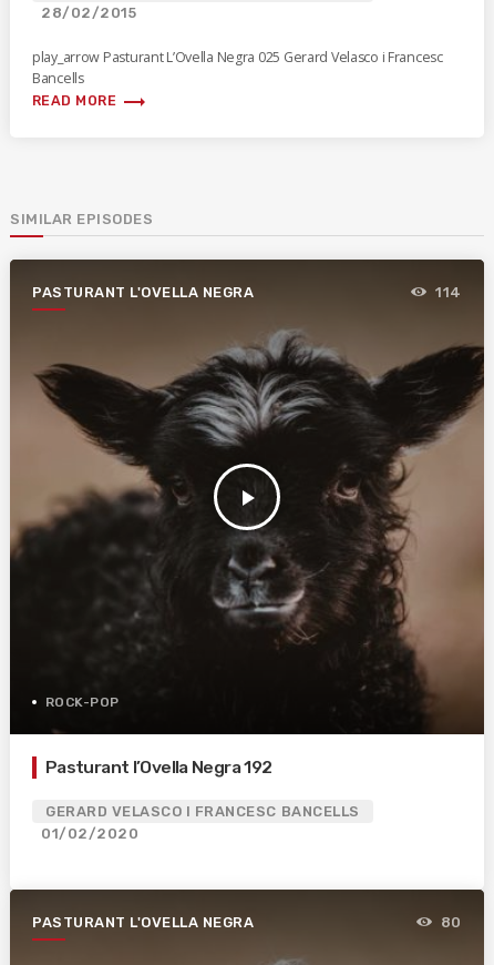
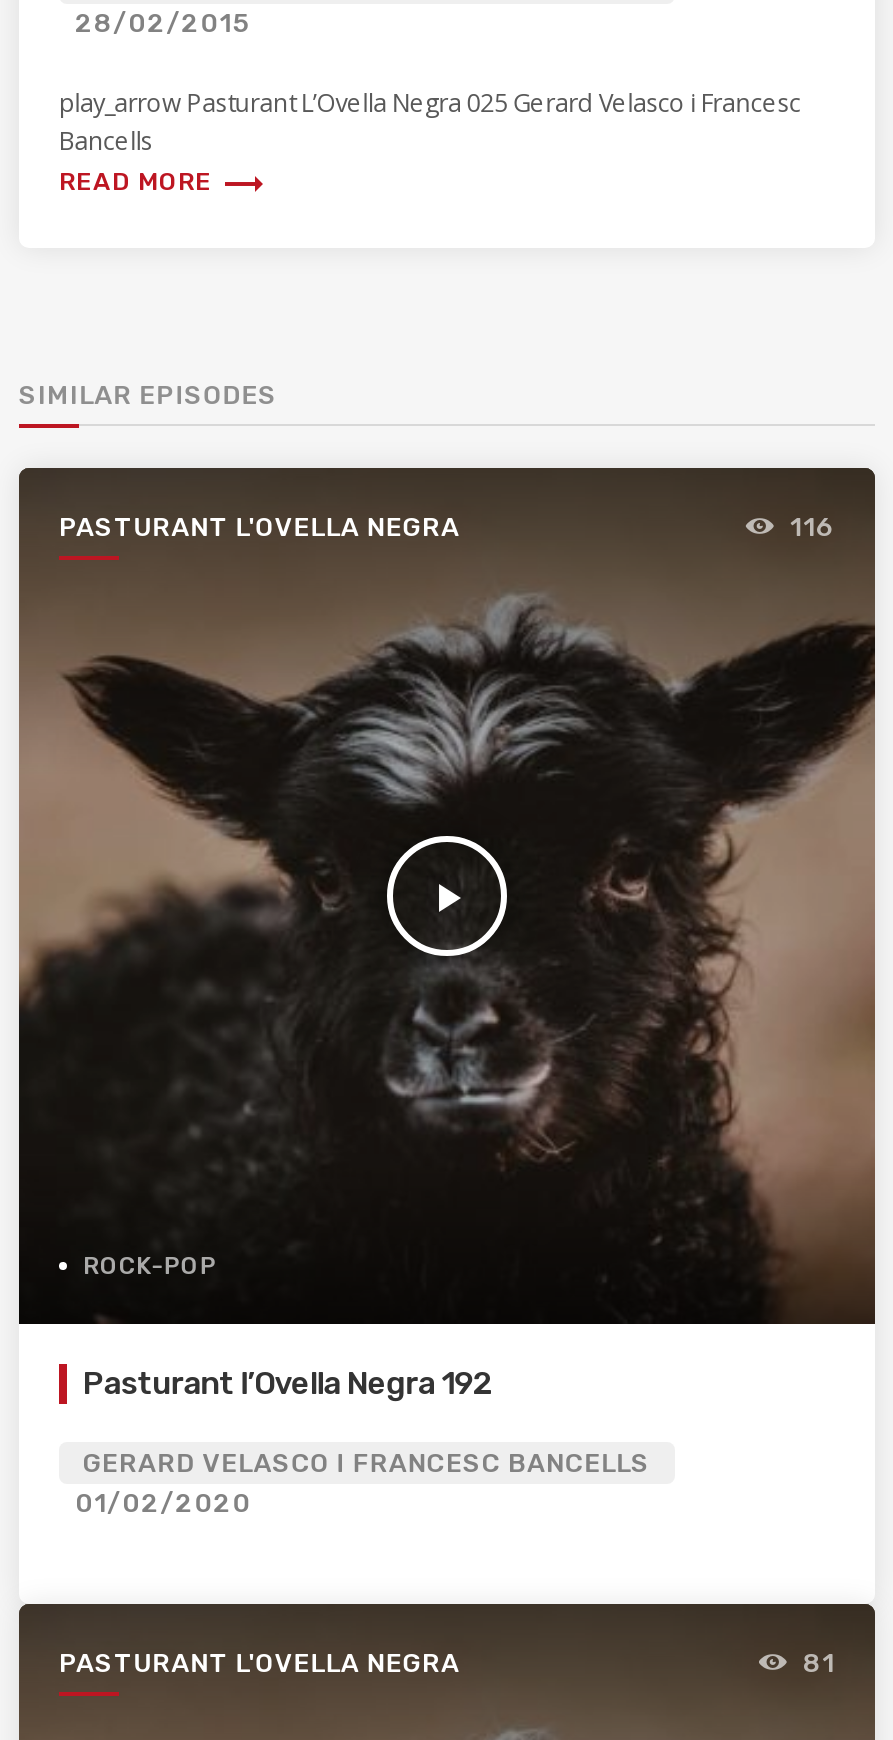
- 114
+ 116

- 80
+ 81
